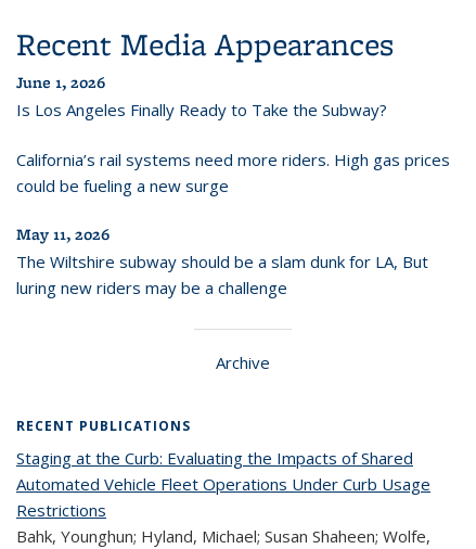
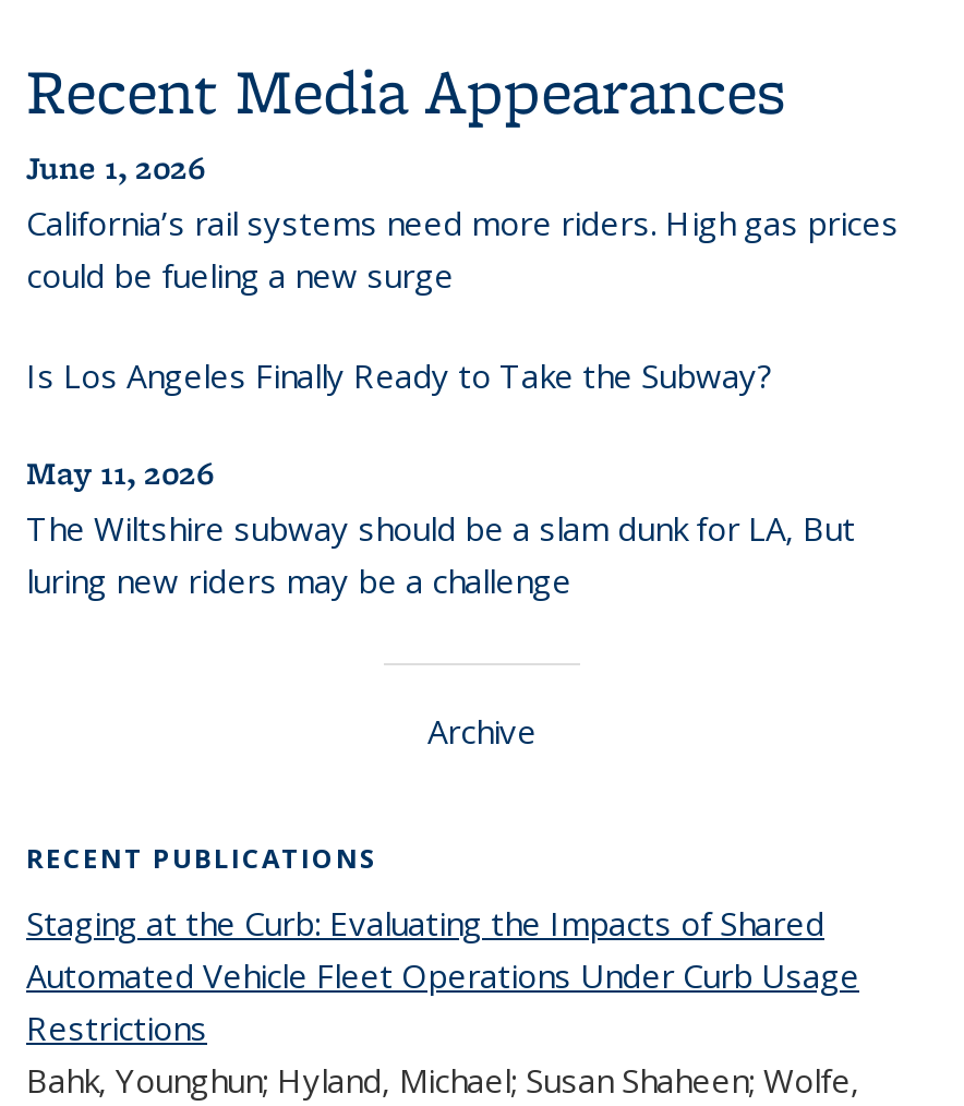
moved down: Is Los Angeles Finally Ready to Take the Subway?

moved up: California’s rail systems need more riders. High gas prices | could be fueling a new surge
